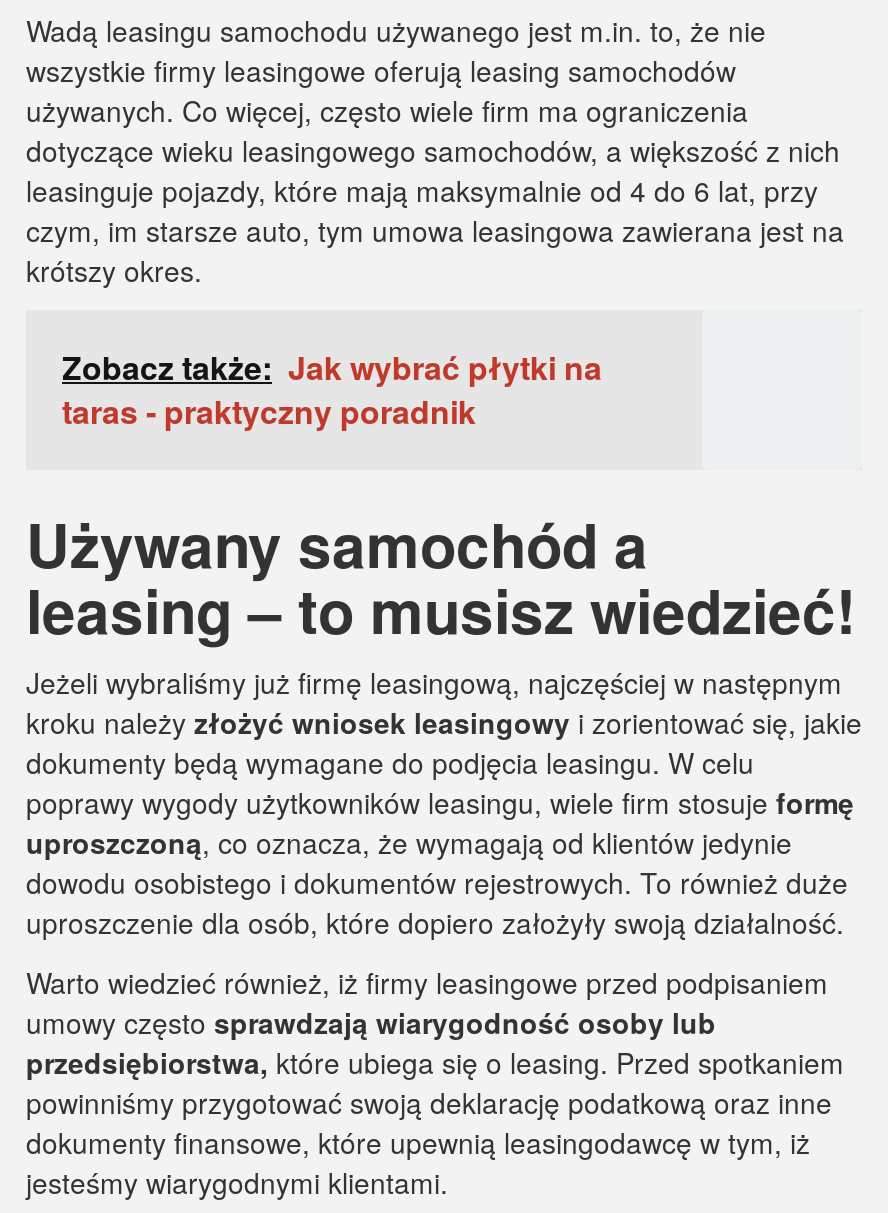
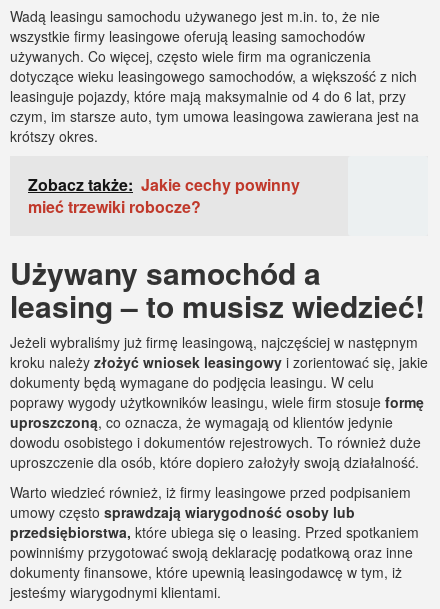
- Zobacz także: Jak wybrać płytki na
- taras - praktyczny poradnik
+ Zobacz także: Jakie cechy powinny
+ mieć trzewiki robocze?
